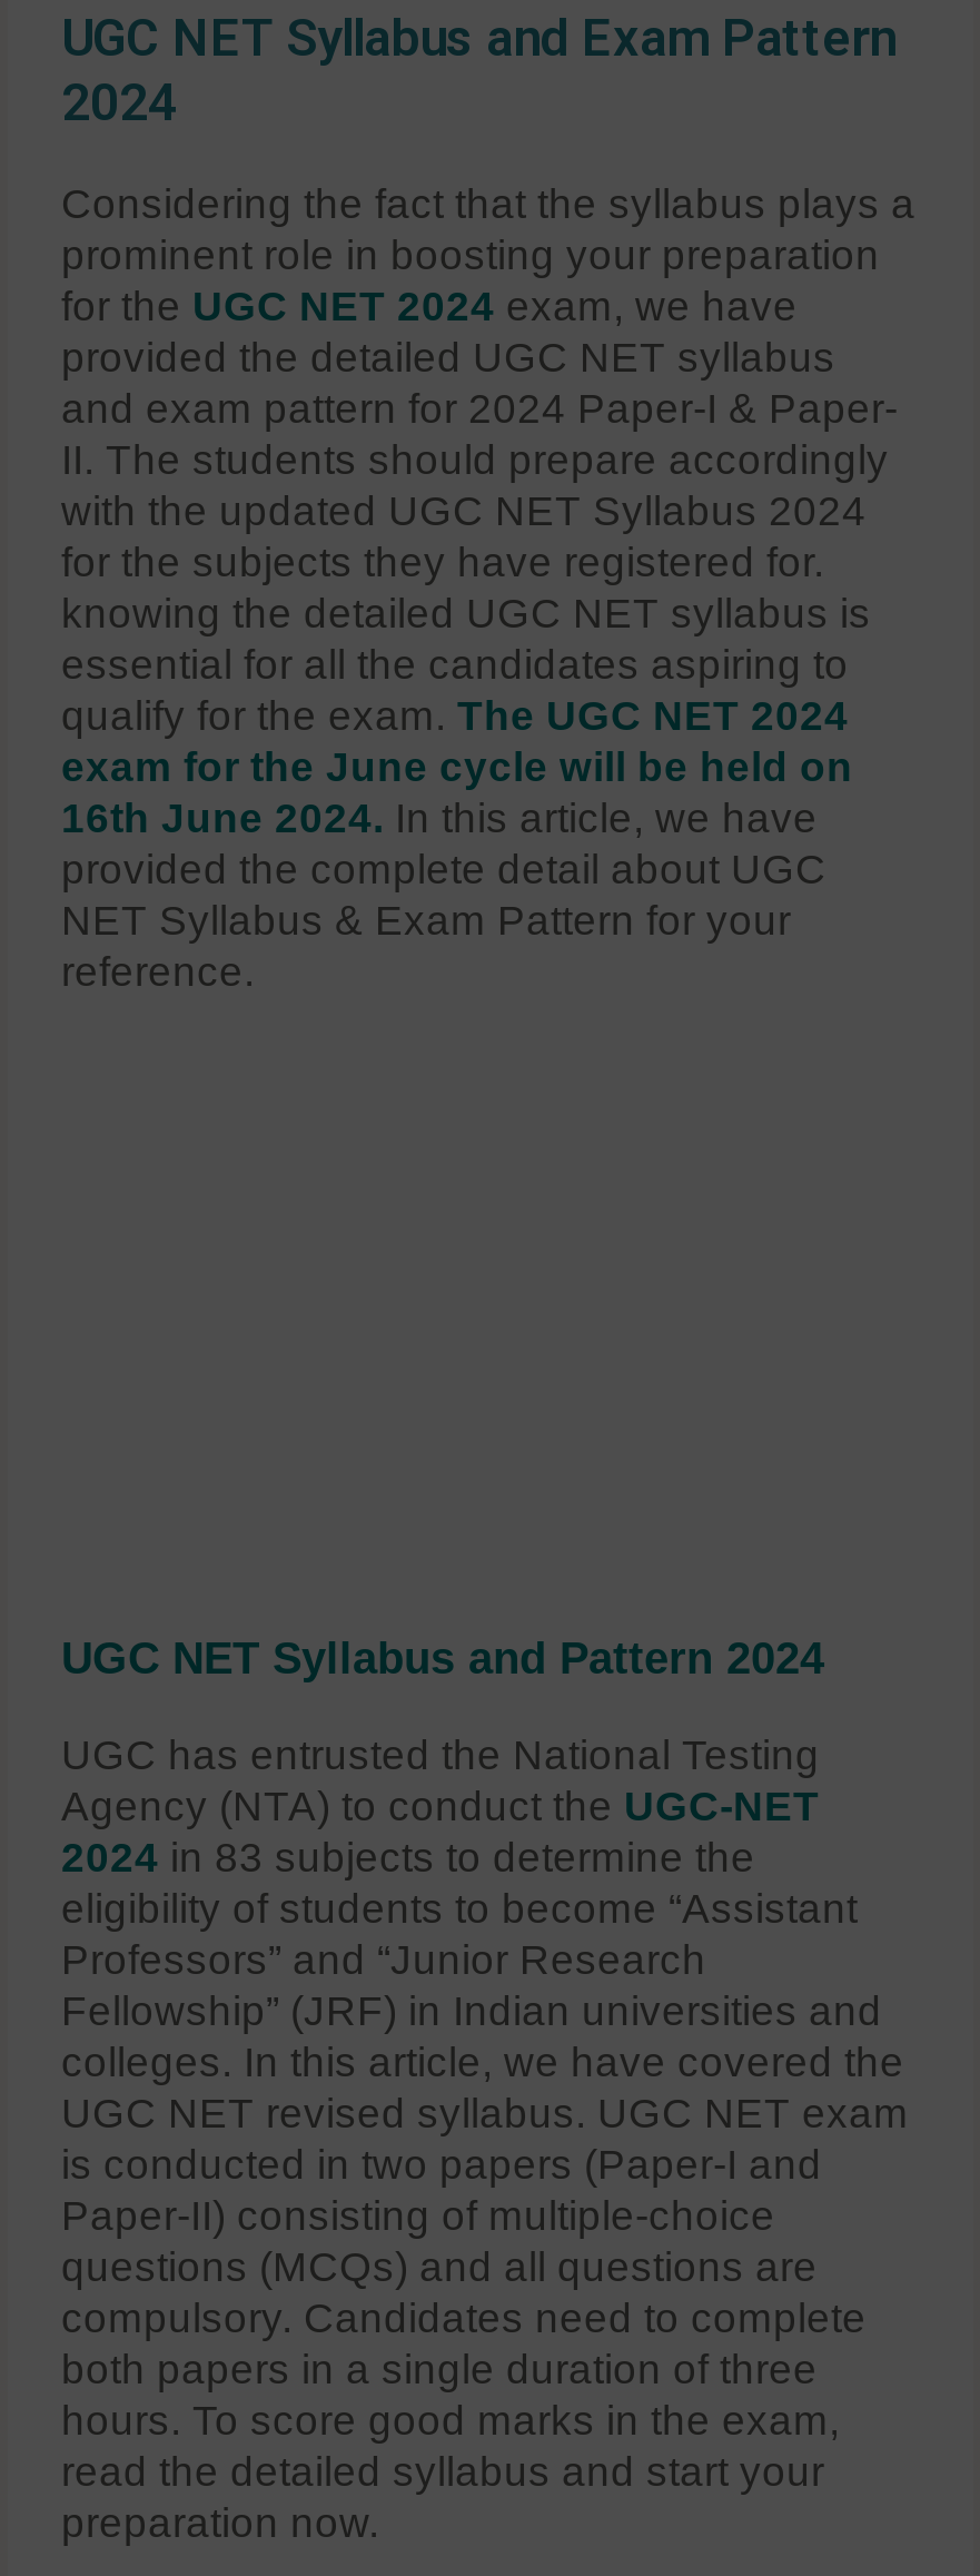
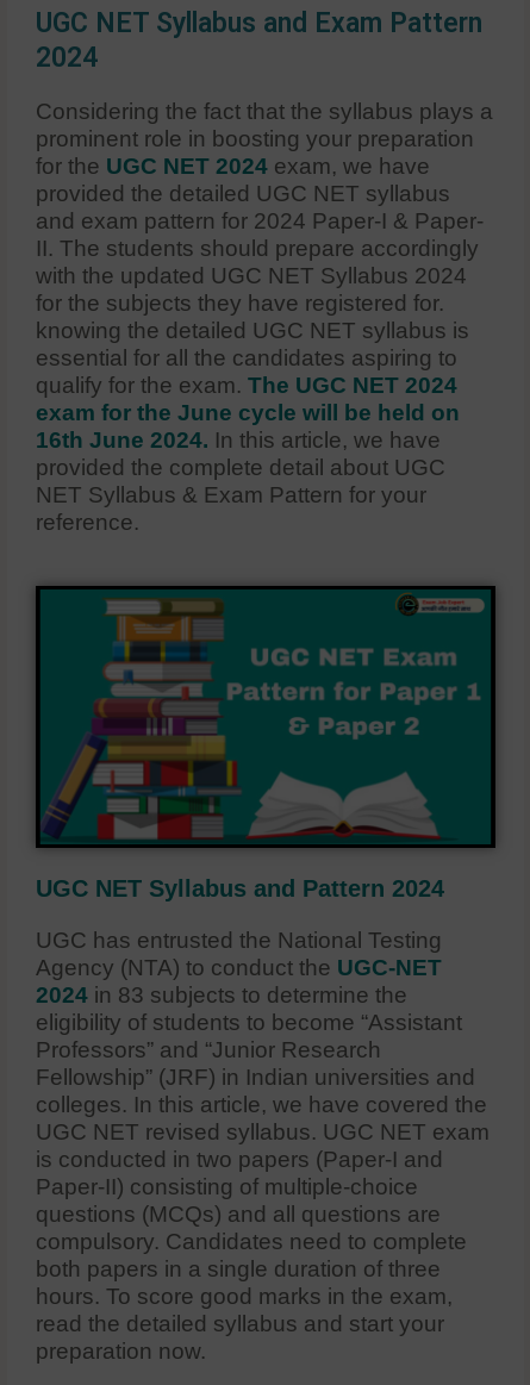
+ [image]
